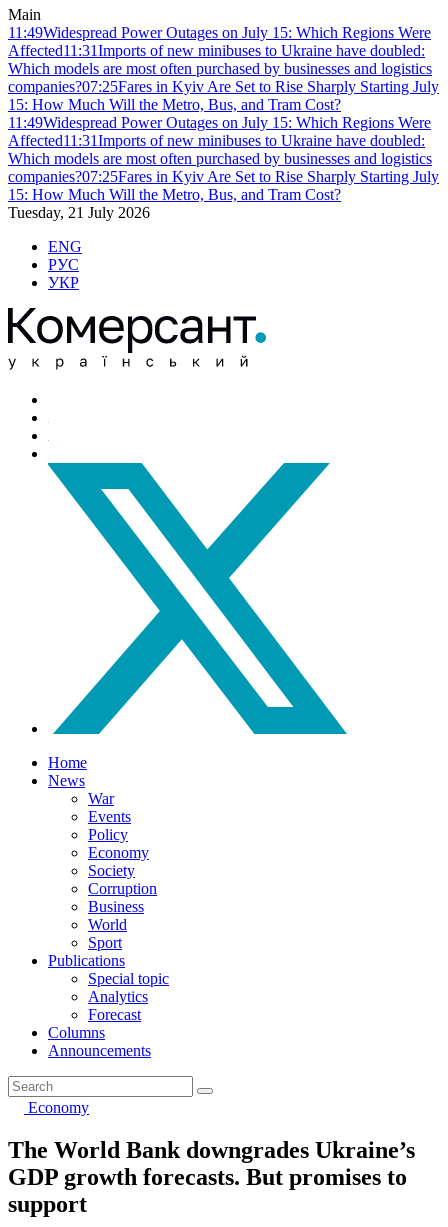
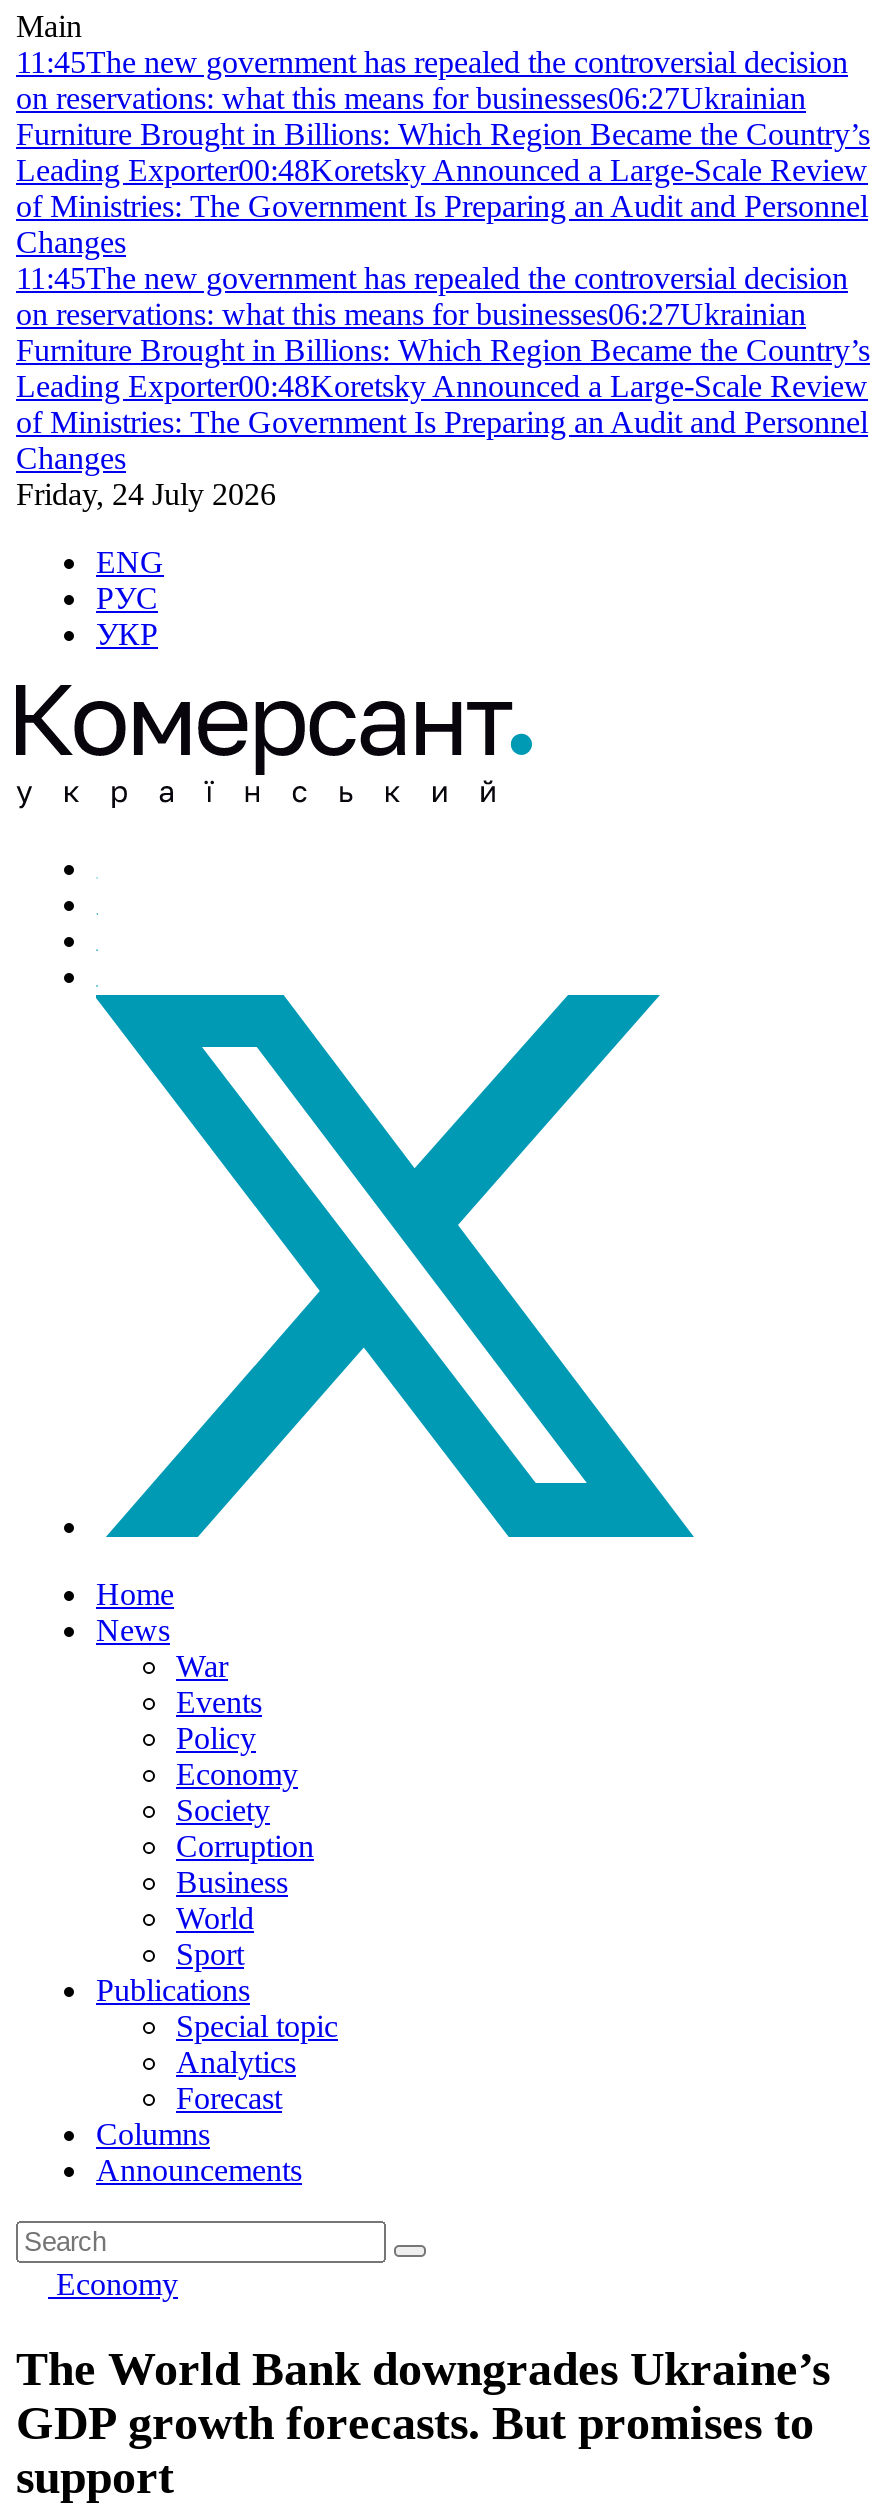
- 11:49Widespread Power Outages on July 15: Which Regions Were
- Affected11:31Imports of new minibuses to Ukraine have doubled:
- Which models are most often purchased by businesses and logistics
- companies?07:25Fares in Kyiv Are Set to Rise Sharply Starting July
- 15: How Much Will the Metro, Bus, and Tram Cost?
- 11:49Widespread Power Outages on July 15: Which Regions Were
- Affected11:31Imports of new minibuses to Ukraine have doubled:
- Which models are most often purchased by businesses and logistics
- companies?07:25Fares in Kyiv Are Set to Rise Sharply Starting July
- 15: How Much Will the Metro, Bus, and Tram Cost?
- Tuesday, 21 July 2026
+ 11:45The new government has repealed the controversial decision
+ on reservations: what this means for businesses06:27Ukrainian
+ Furniture Brought in Billions: Which Region Became the Country’s
+ Leading Exporter00:48Koretsky Announced a Large-Scale Review
+ of Ministries: The Government Is Preparing an Audit and Personnel
+ Changes
+ 11:45The new government has repealed the controversial decision
+ on reservations: what this means for businesses06:27Ukrainian
+ Furniture Brought in Billions: Which Region Became the Country’s
+ Leading Exporter00:48Koretsky Announced a Large-Scale Review
+ of Ministries: The Government Is Preparing an Audit and Personnel
+ Changes
+ Friday, 24 July 2026
